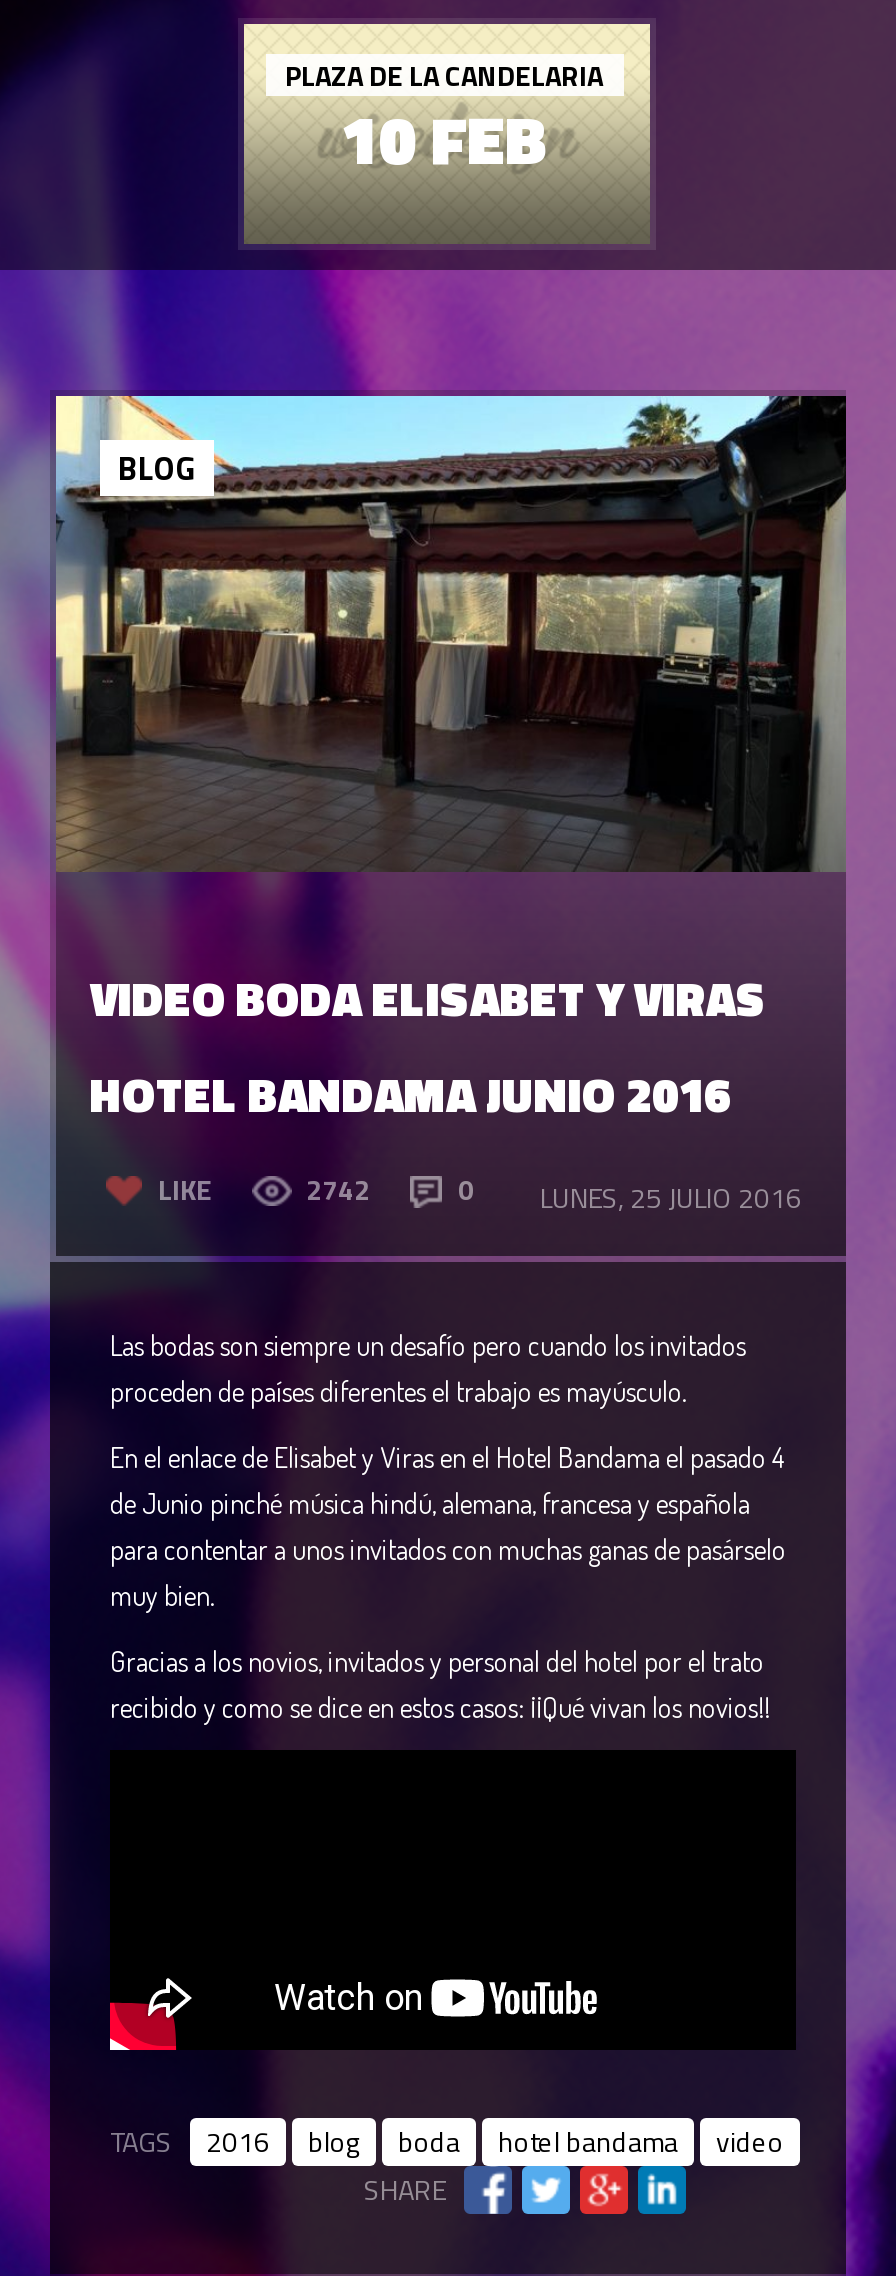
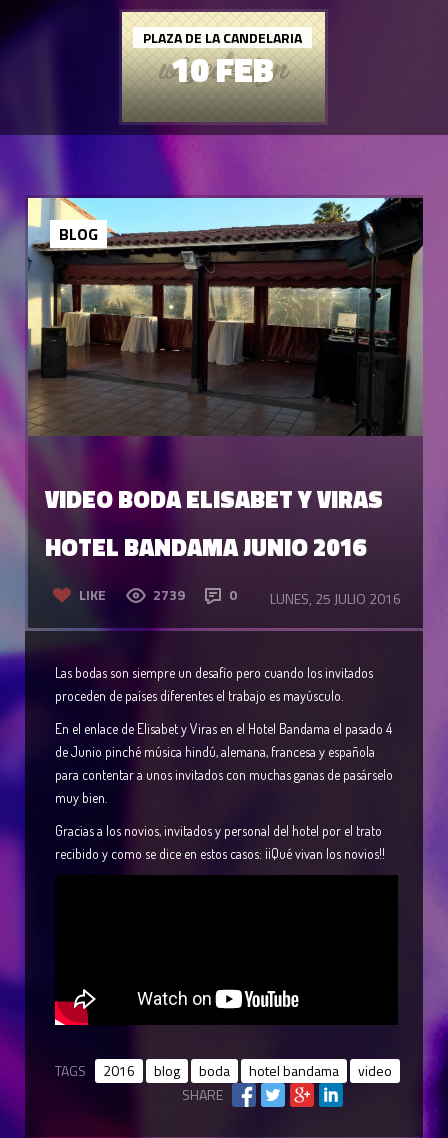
- 2742
+ 2739
